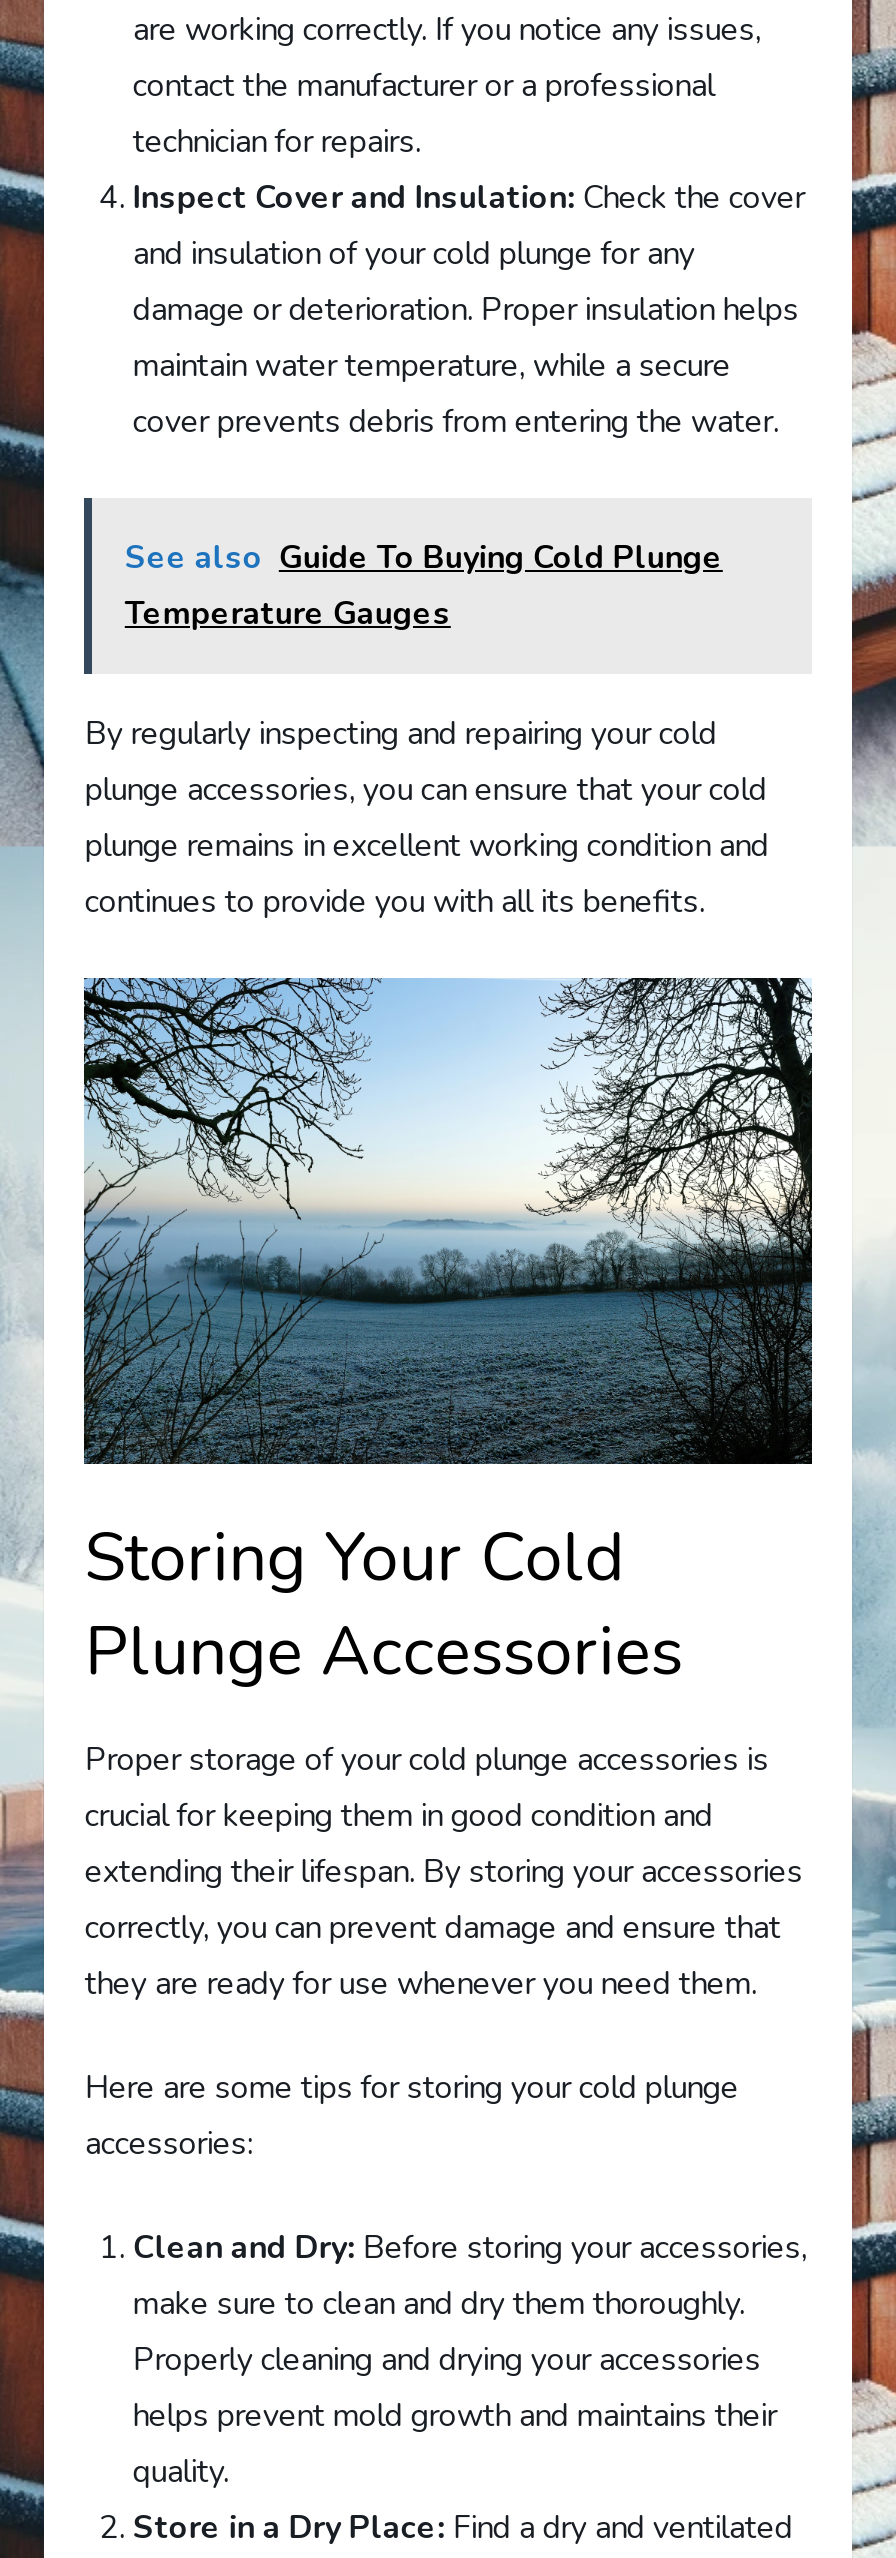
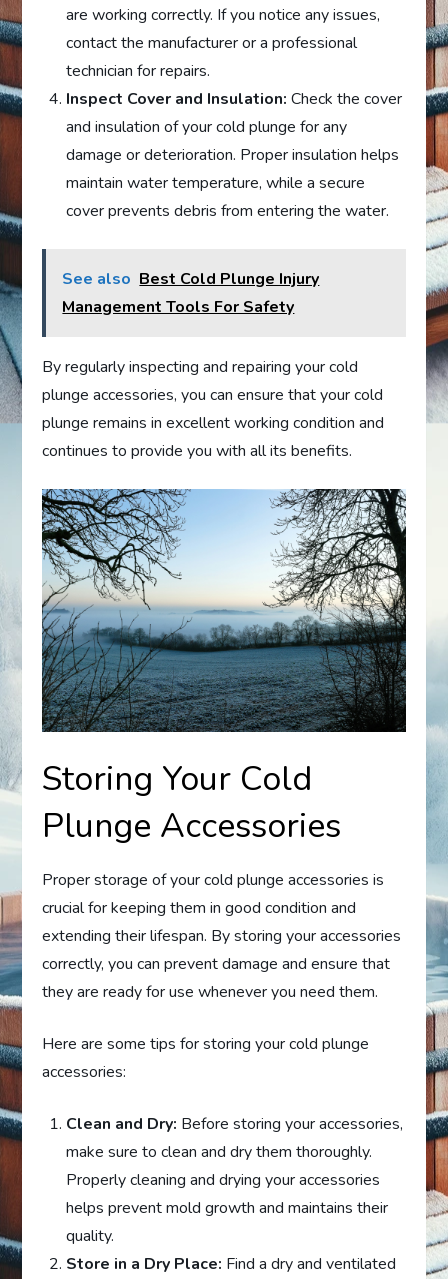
- See also Guide To Buying Cold Plunge
- Temperature Gauges
+ See also Best Cold Plunge Injury
+ Management Tools For Safety
